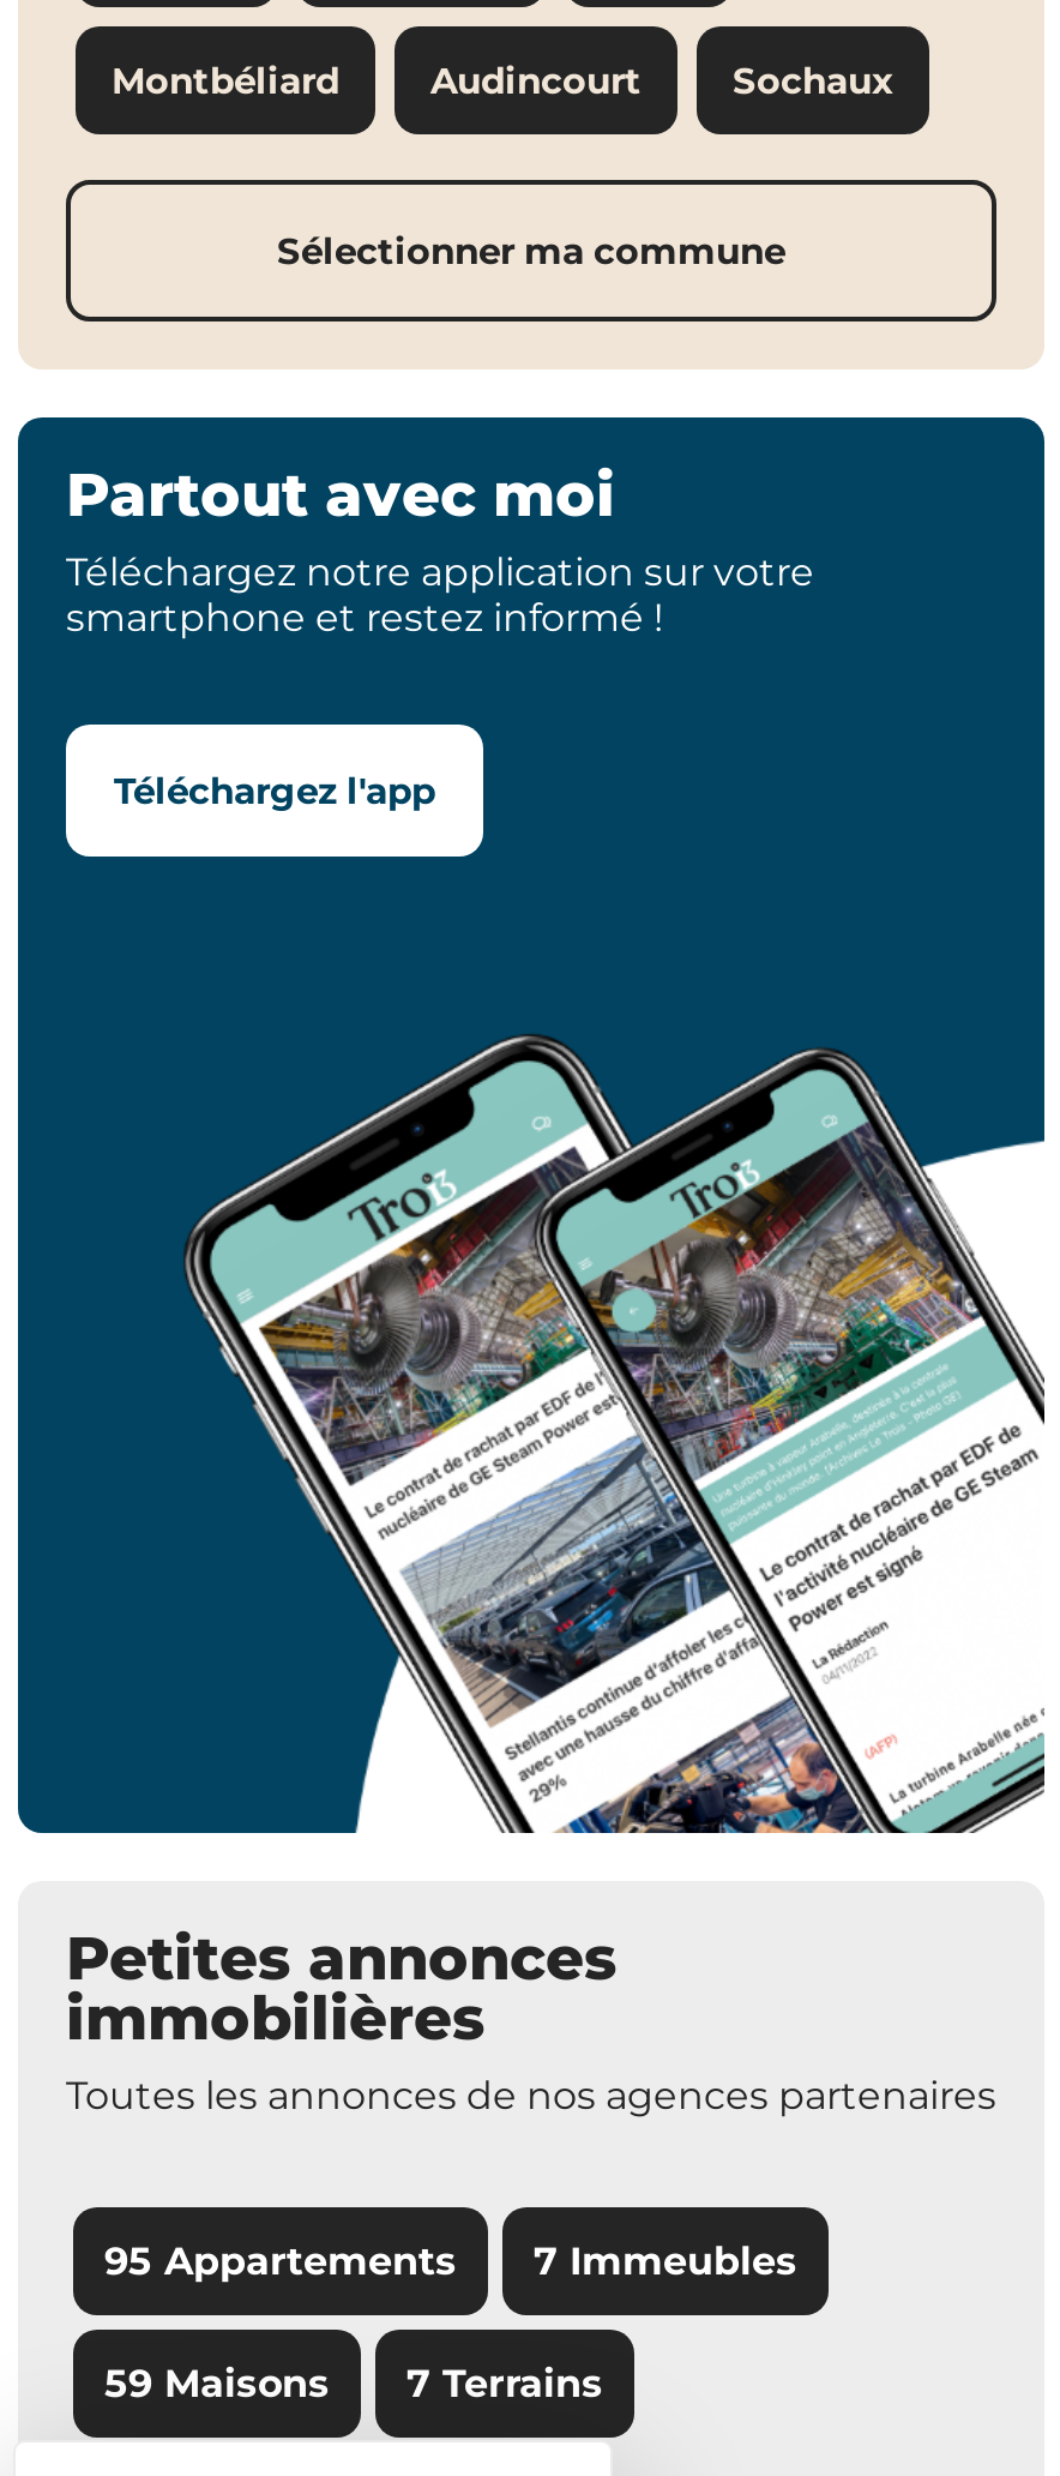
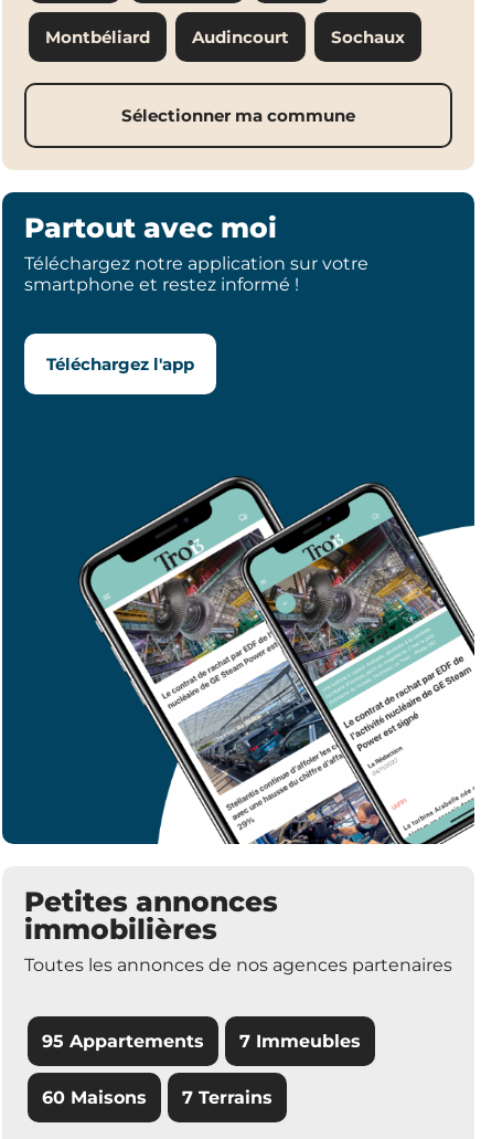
- 59 Maisons 7 Terrains
+ 60 Maisons 7 Terrains
